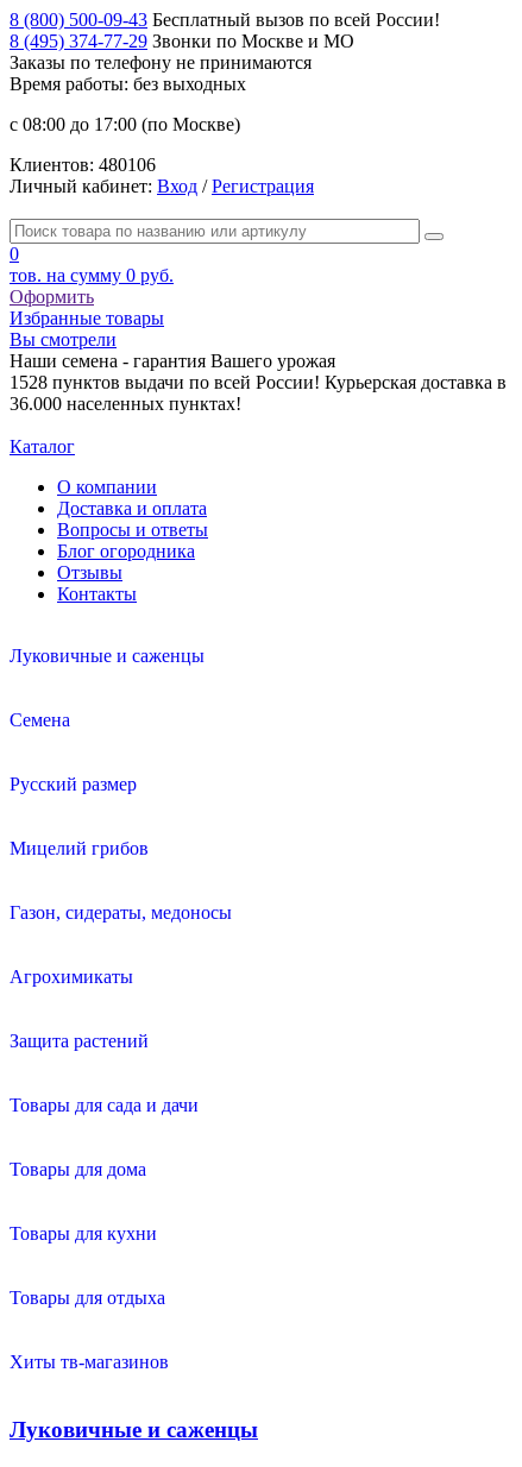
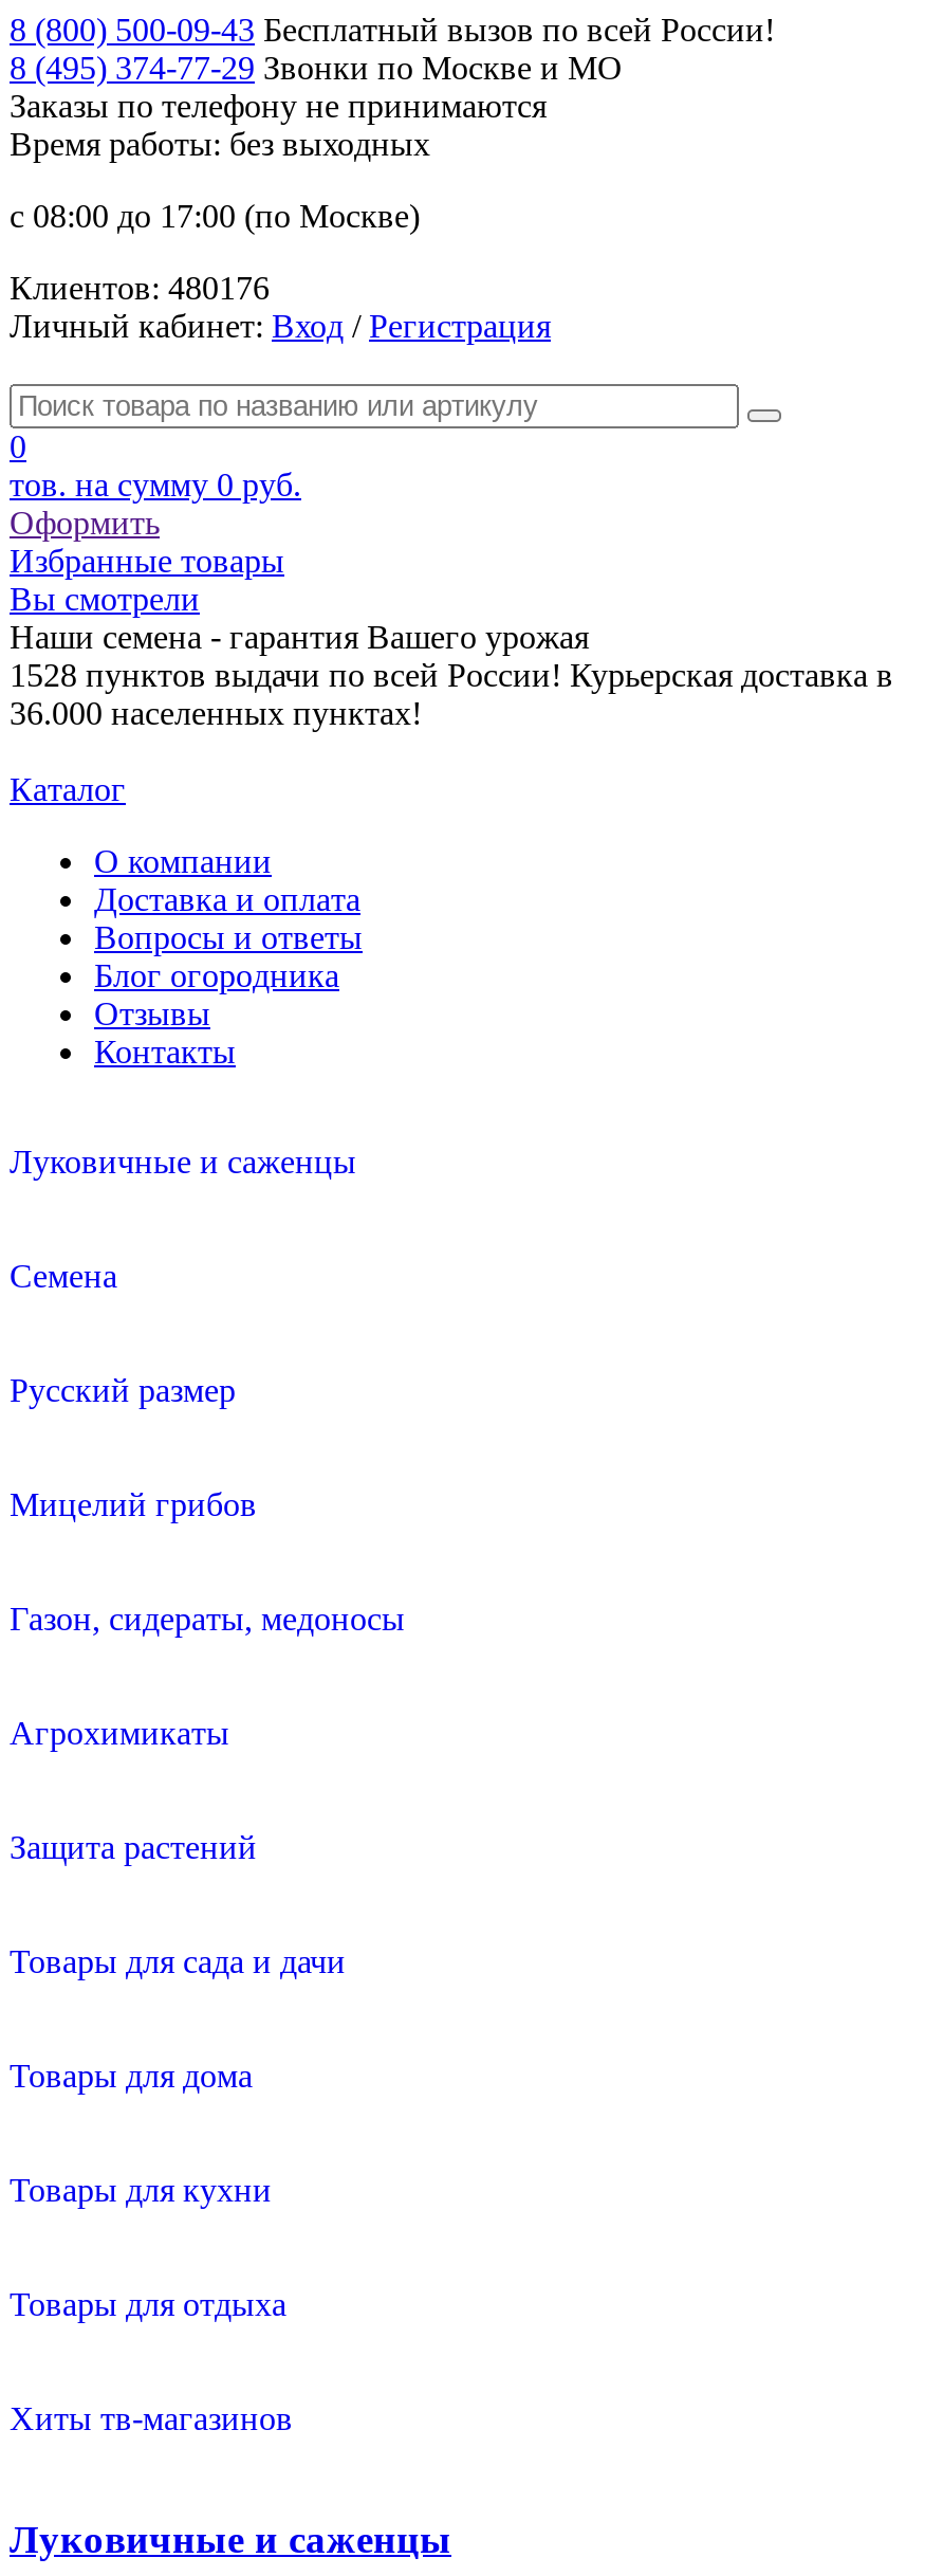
- Клиентов: 480106
+ Клиентов: 480176
